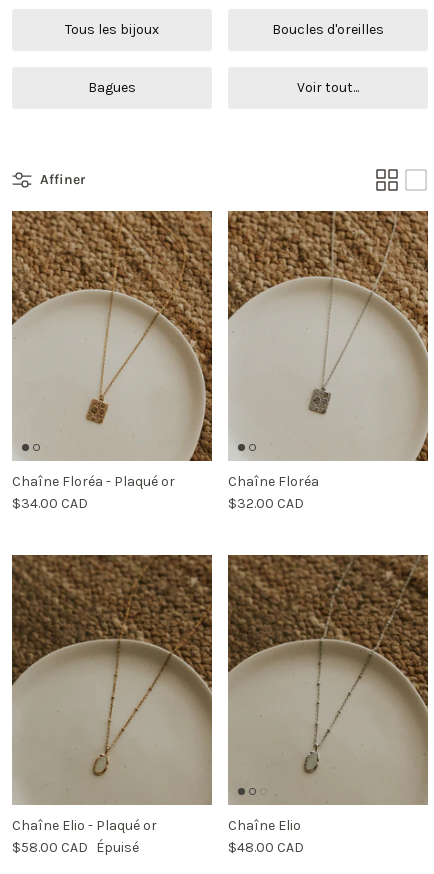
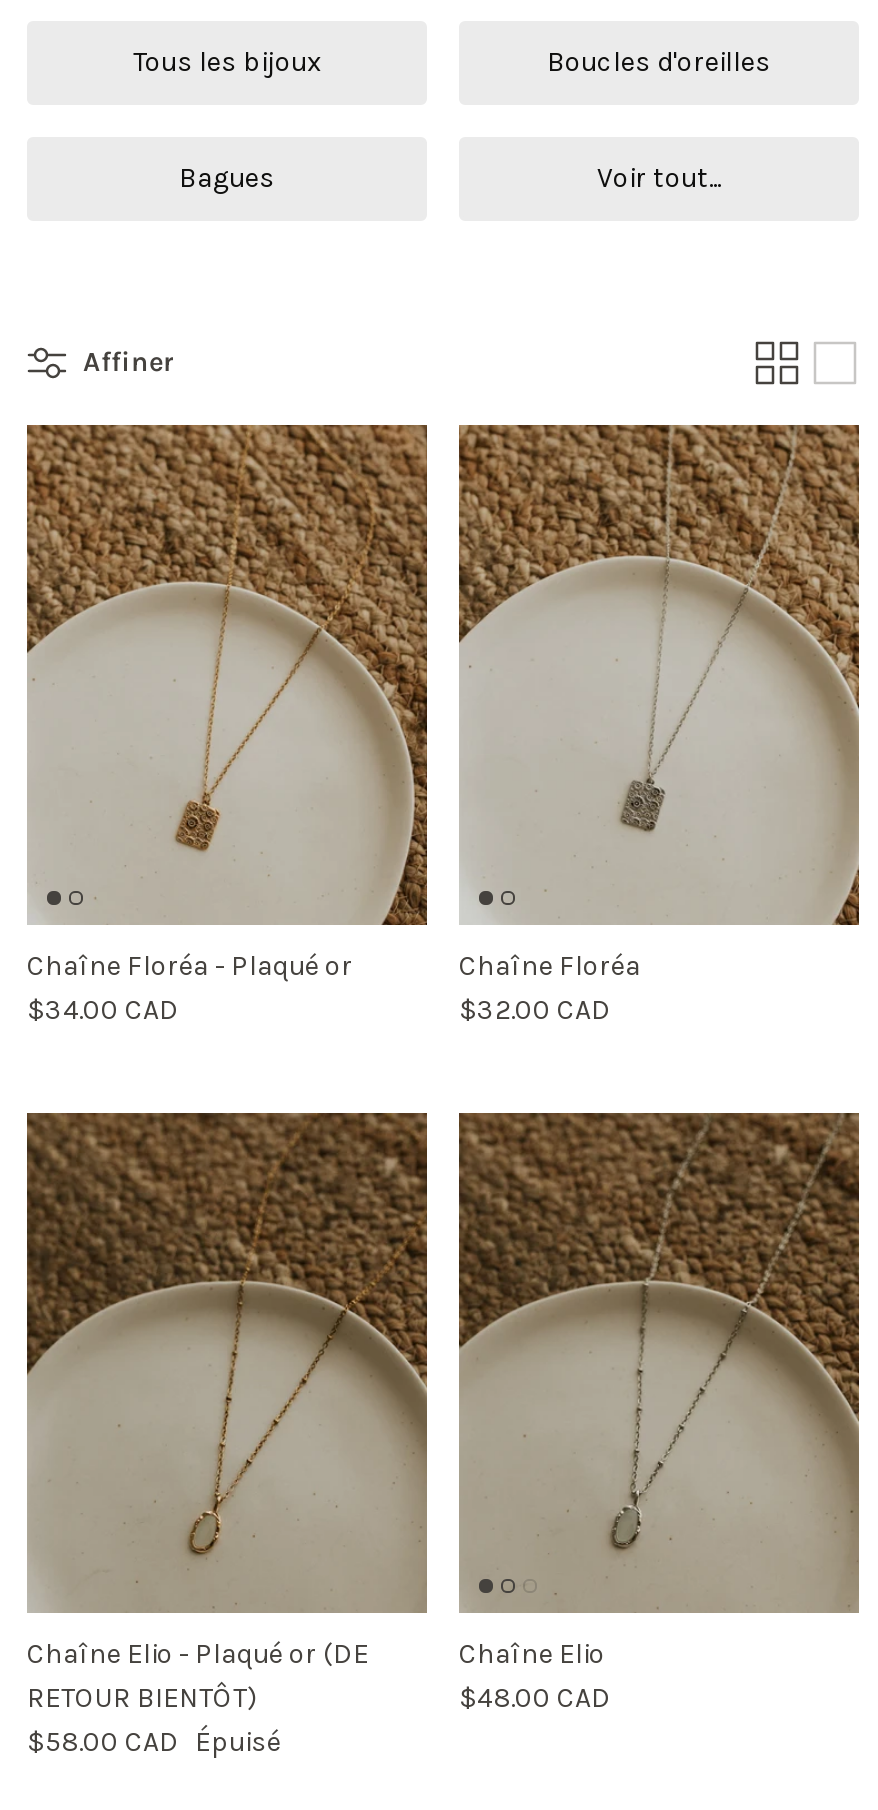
- Chaîne Elio - Plaqué or
+ Chaîne Elio - Plaqué or (DE
+ RETOUR BIENTÔT)
